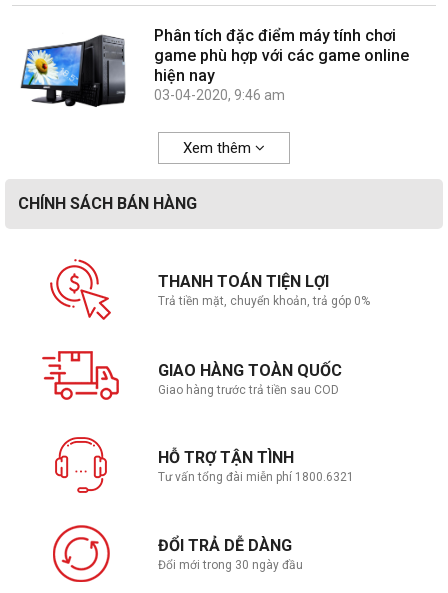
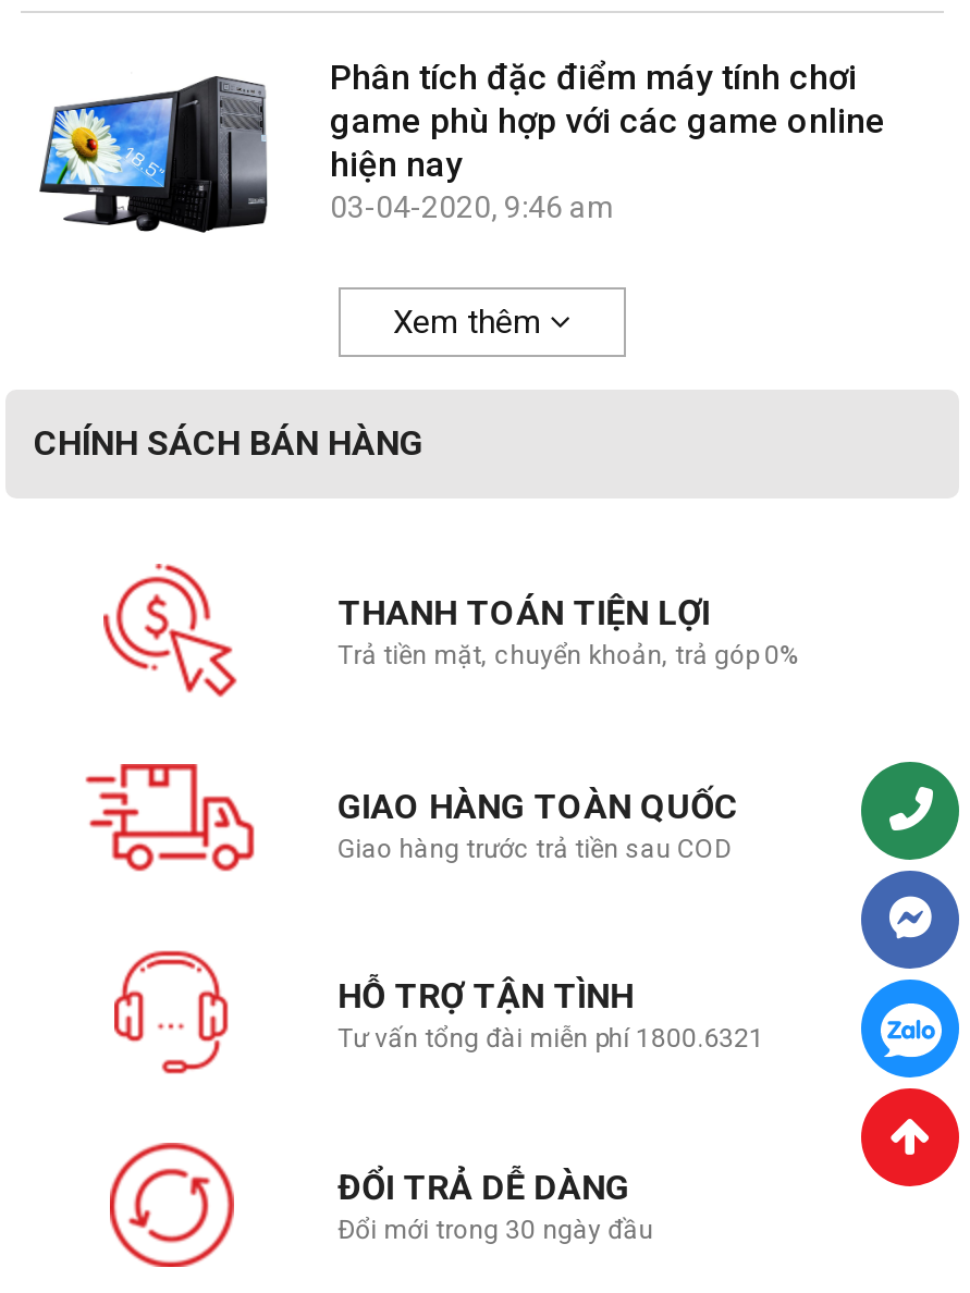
+ [image]
